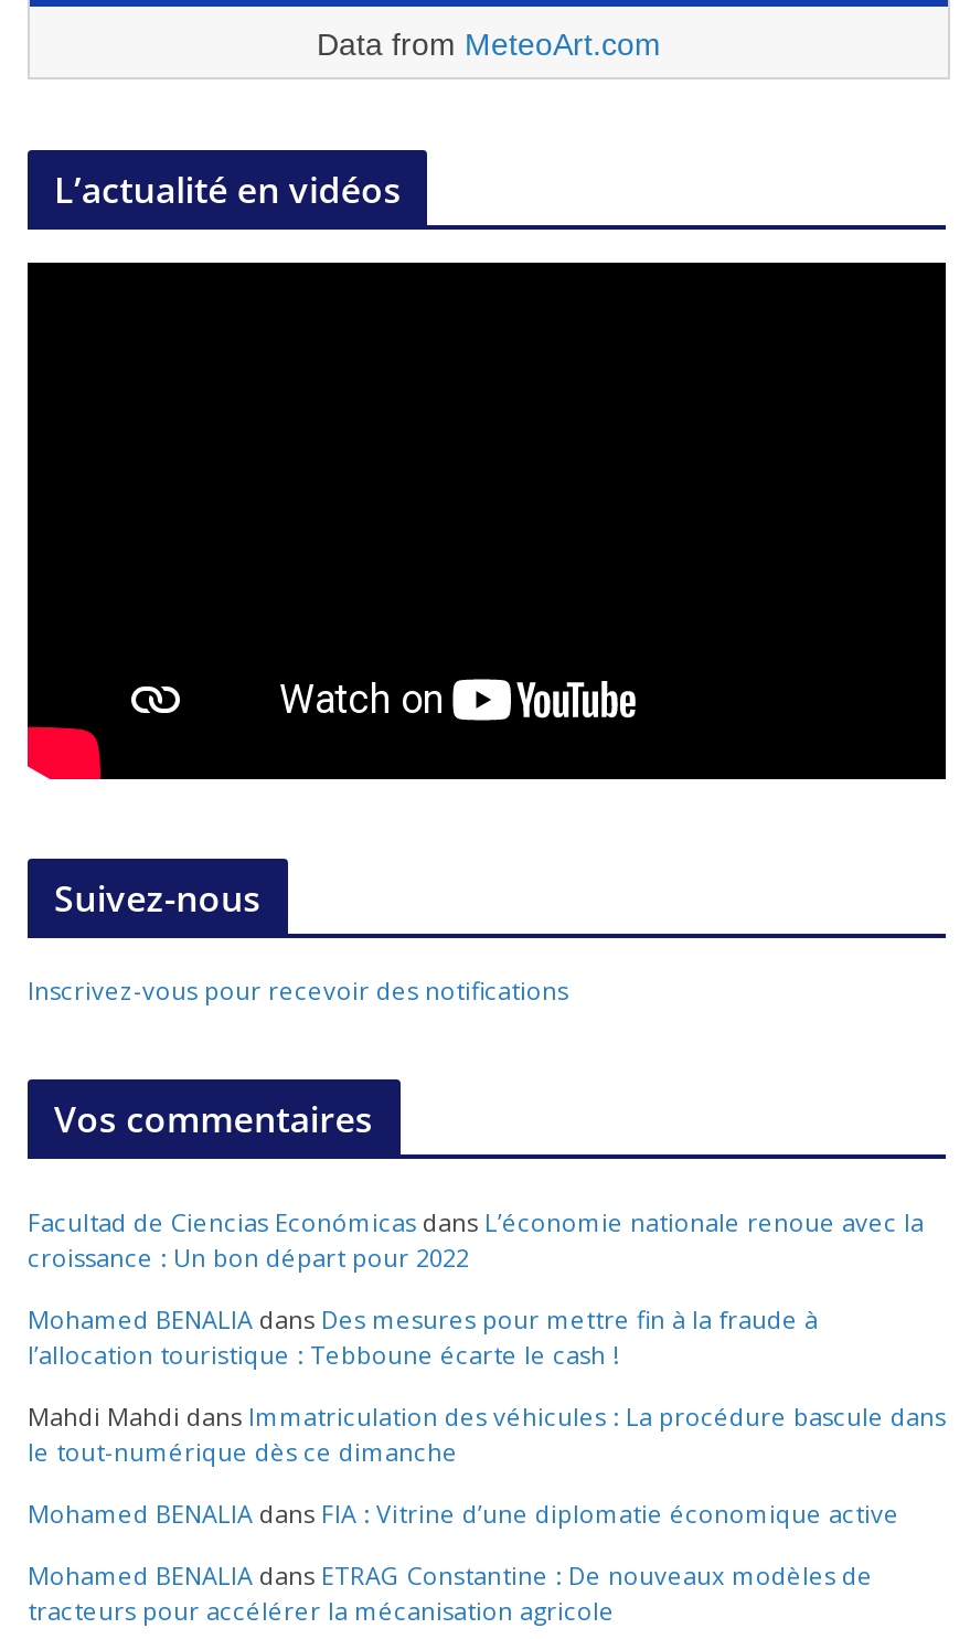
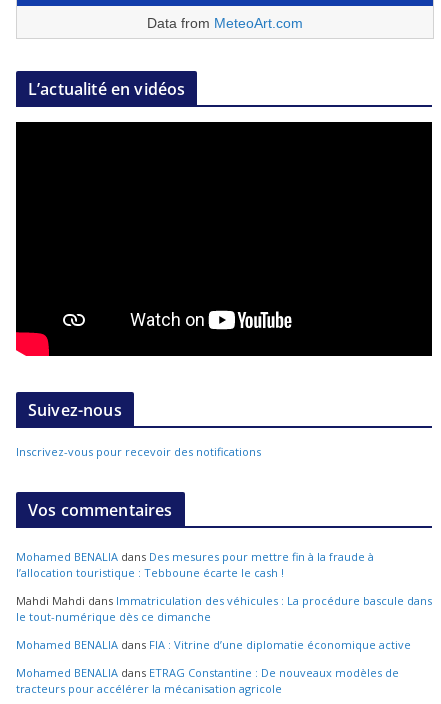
- Facultad de Ciencias Económicas dans L’économie nationale renoue avec la
- croissance : Un bon départ pour 2022
